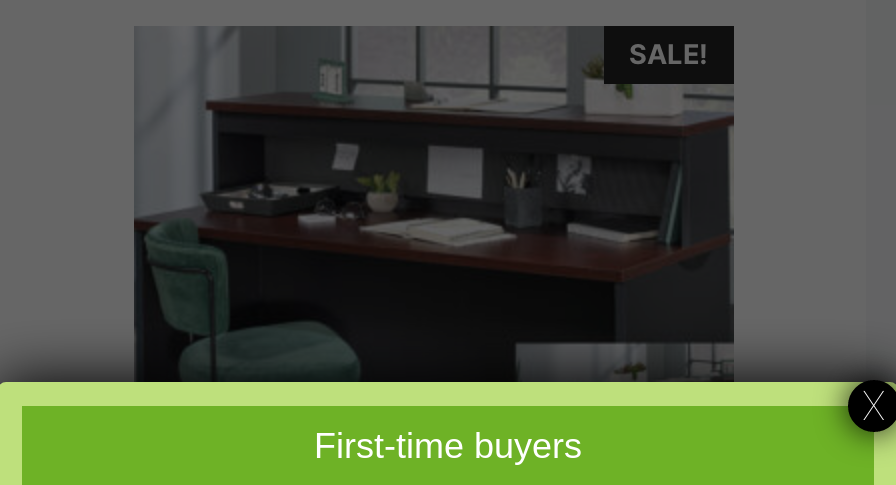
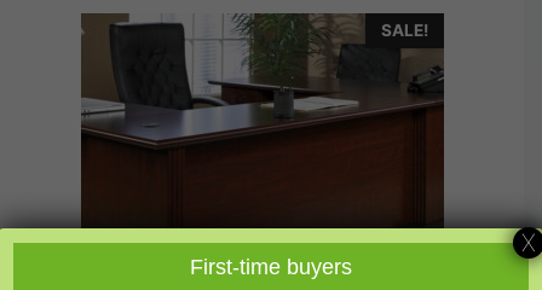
- [image]
+ [image]
